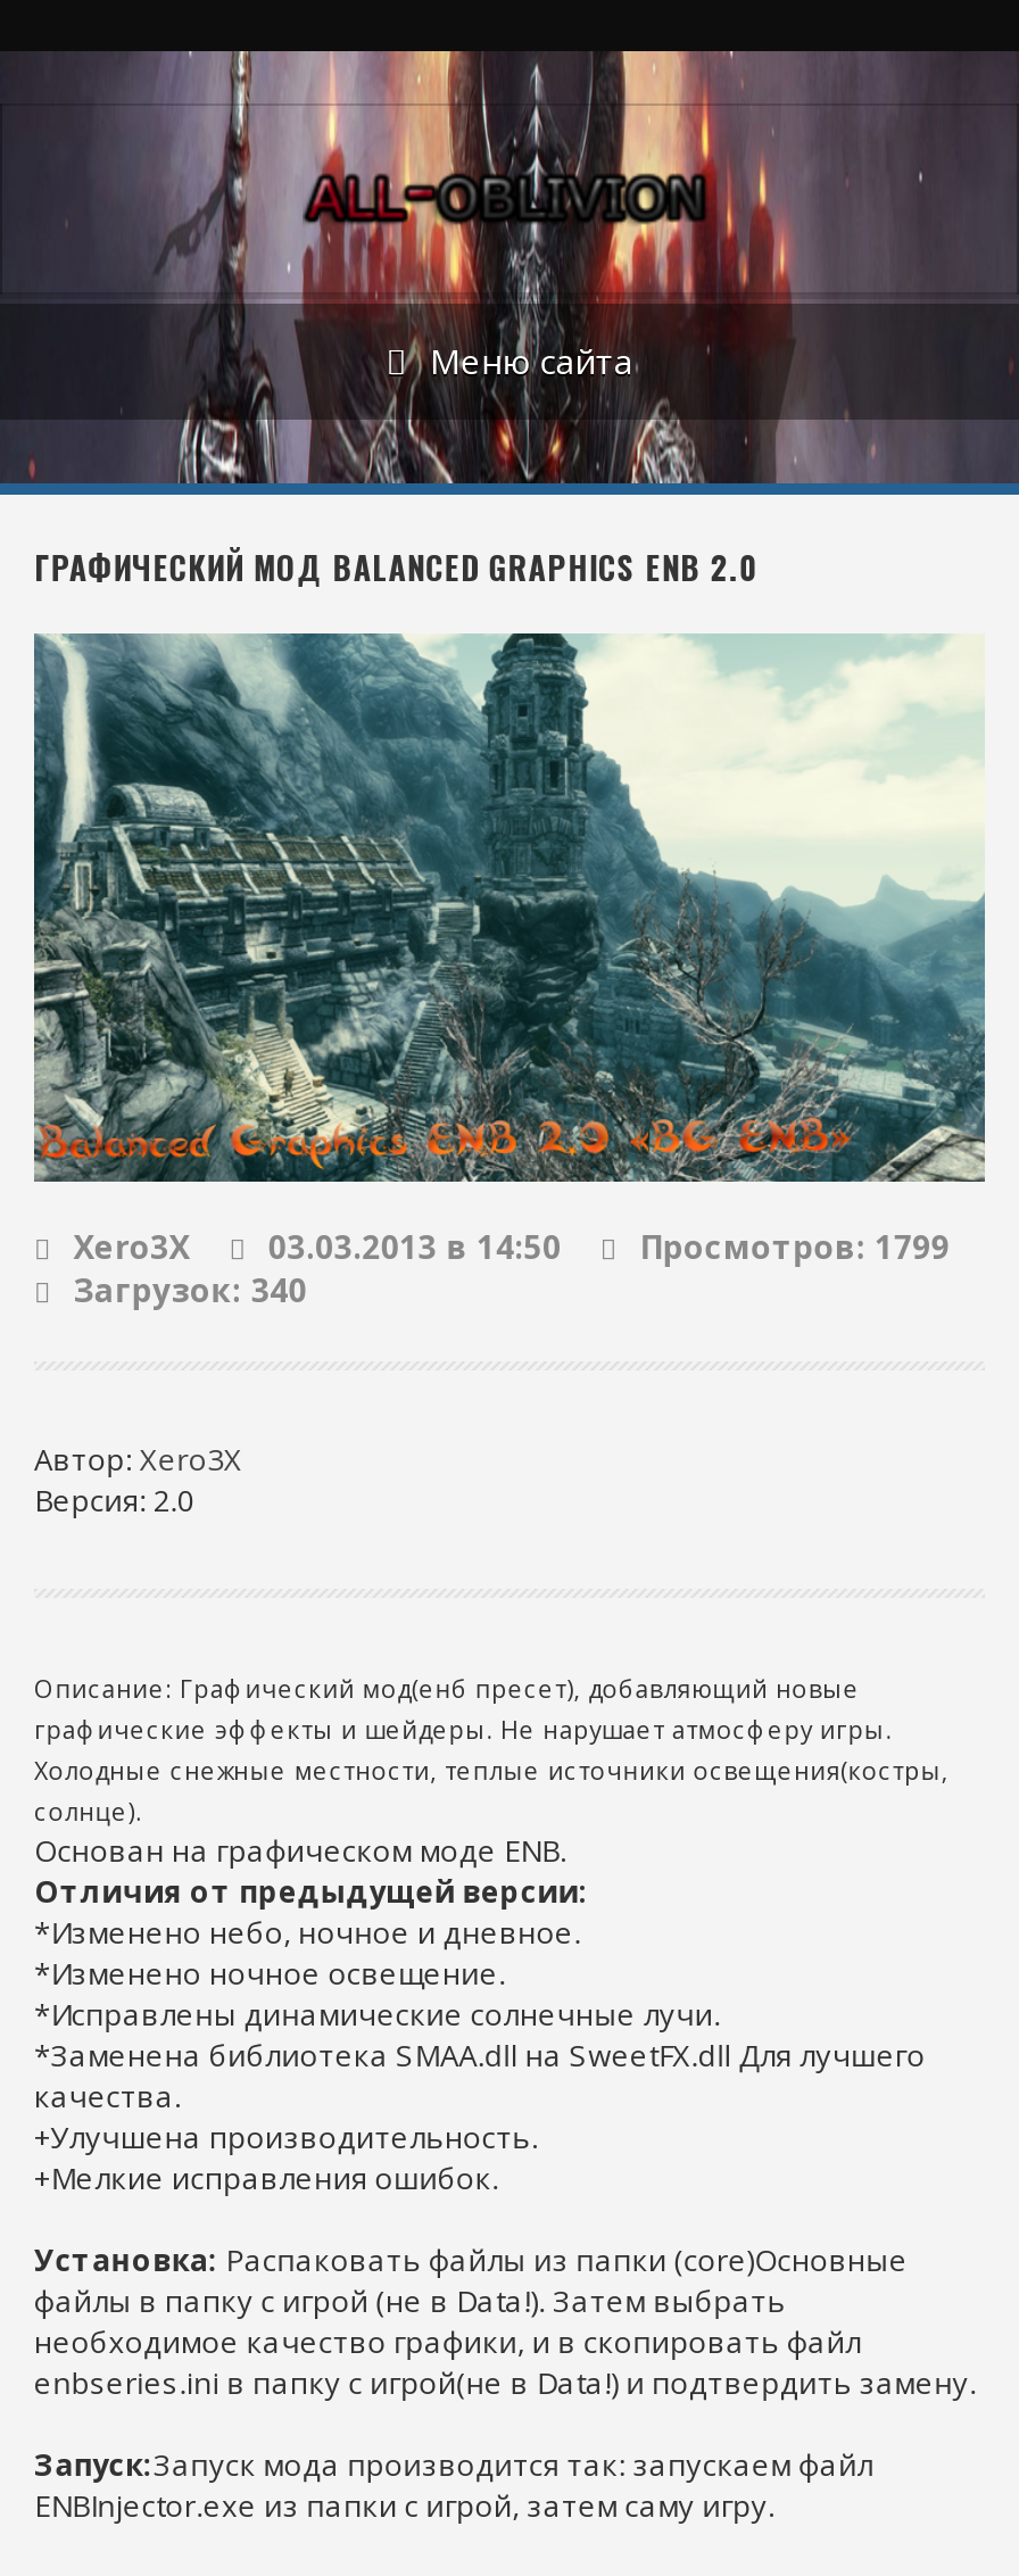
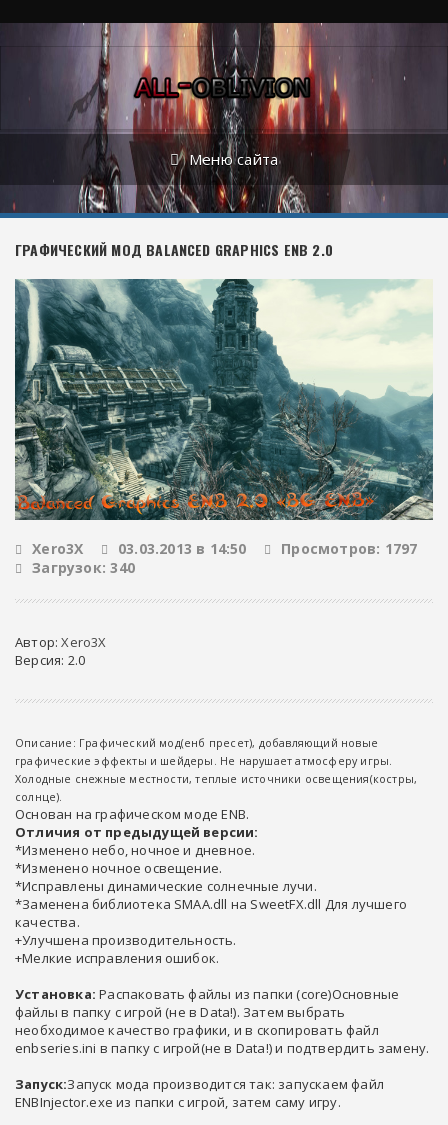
- Xero3X 03.03.2013 в 14:50 Просмотров: 1799
+ Xero3X 03.03.2013 в 14:50 Просмотров: 1797
